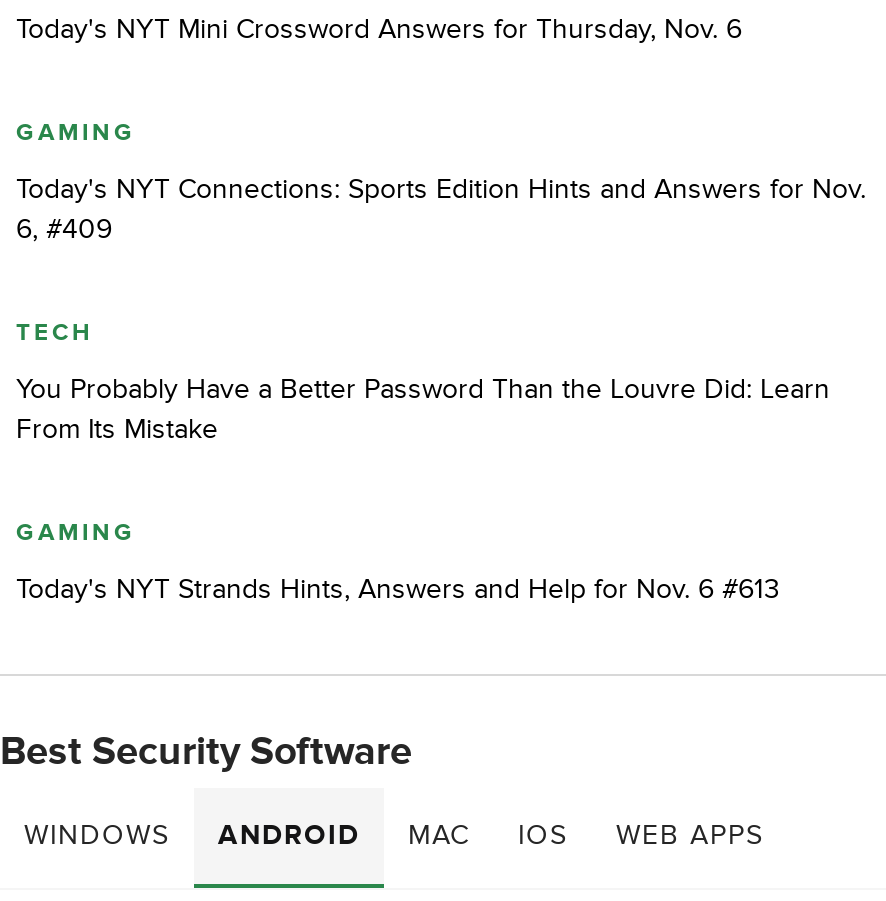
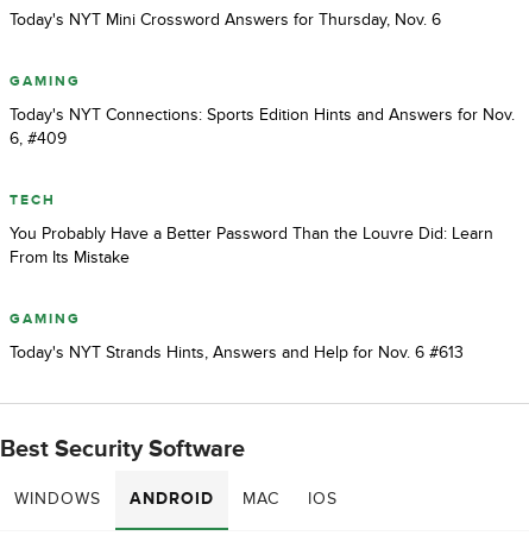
- WEB APPS
